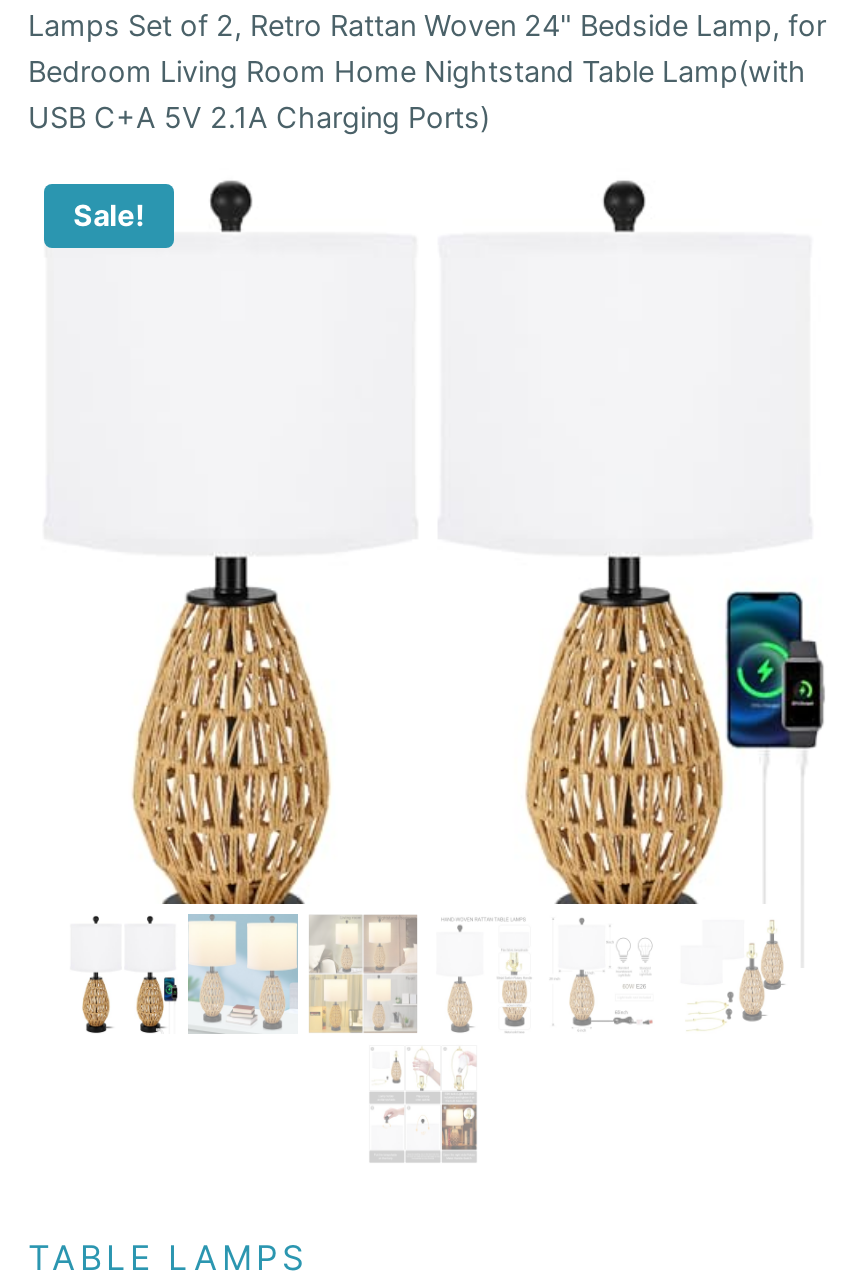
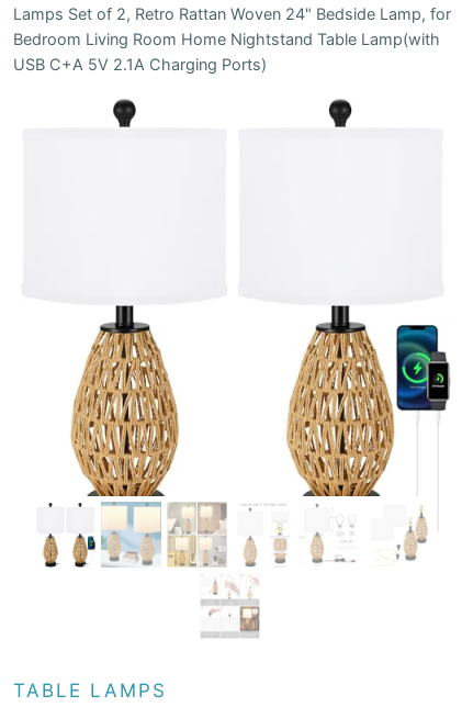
- Sale!
